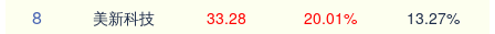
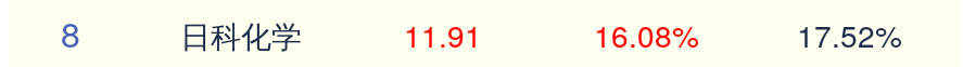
- 美新科技
- 33.28
- 20.01%
- 13.27%
+ 日科化学
+ 11.91
+ 16.08%
+ 17.52%
